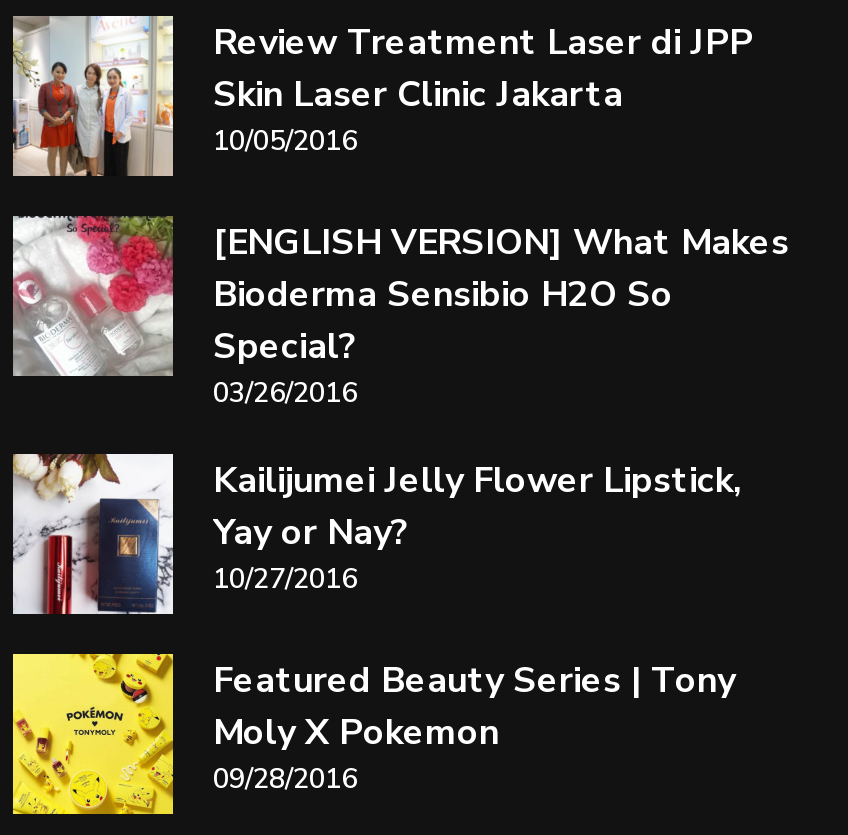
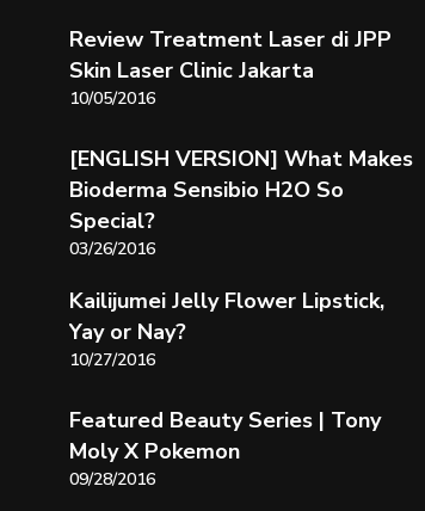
- [image]

- [image]

- [image]

- [image]
